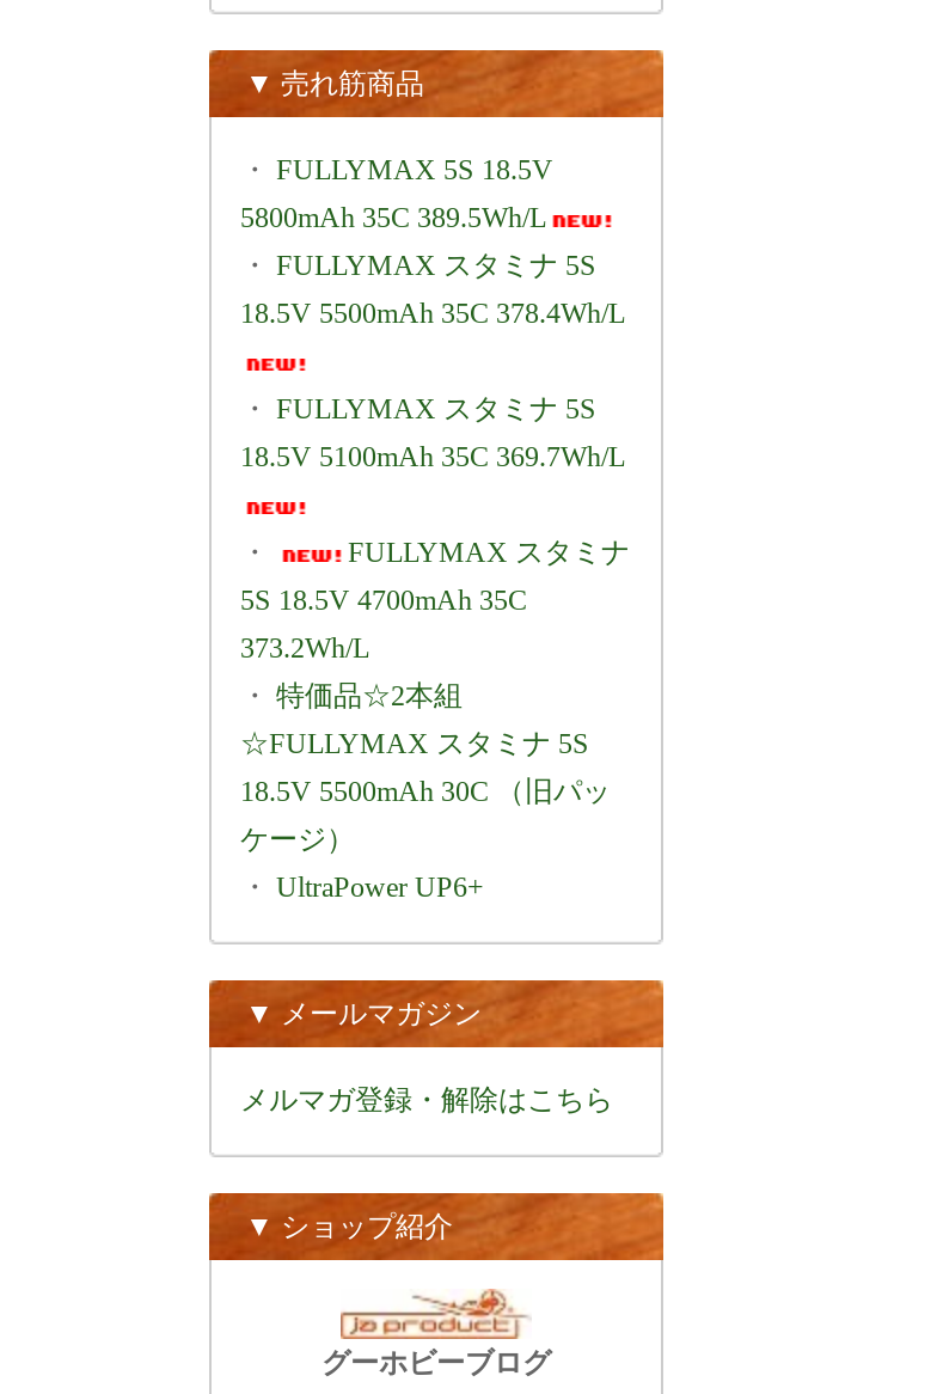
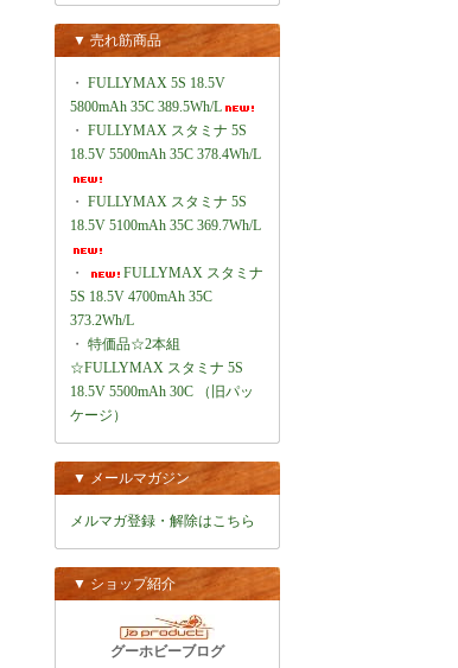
- ・UltraPower UP6+
